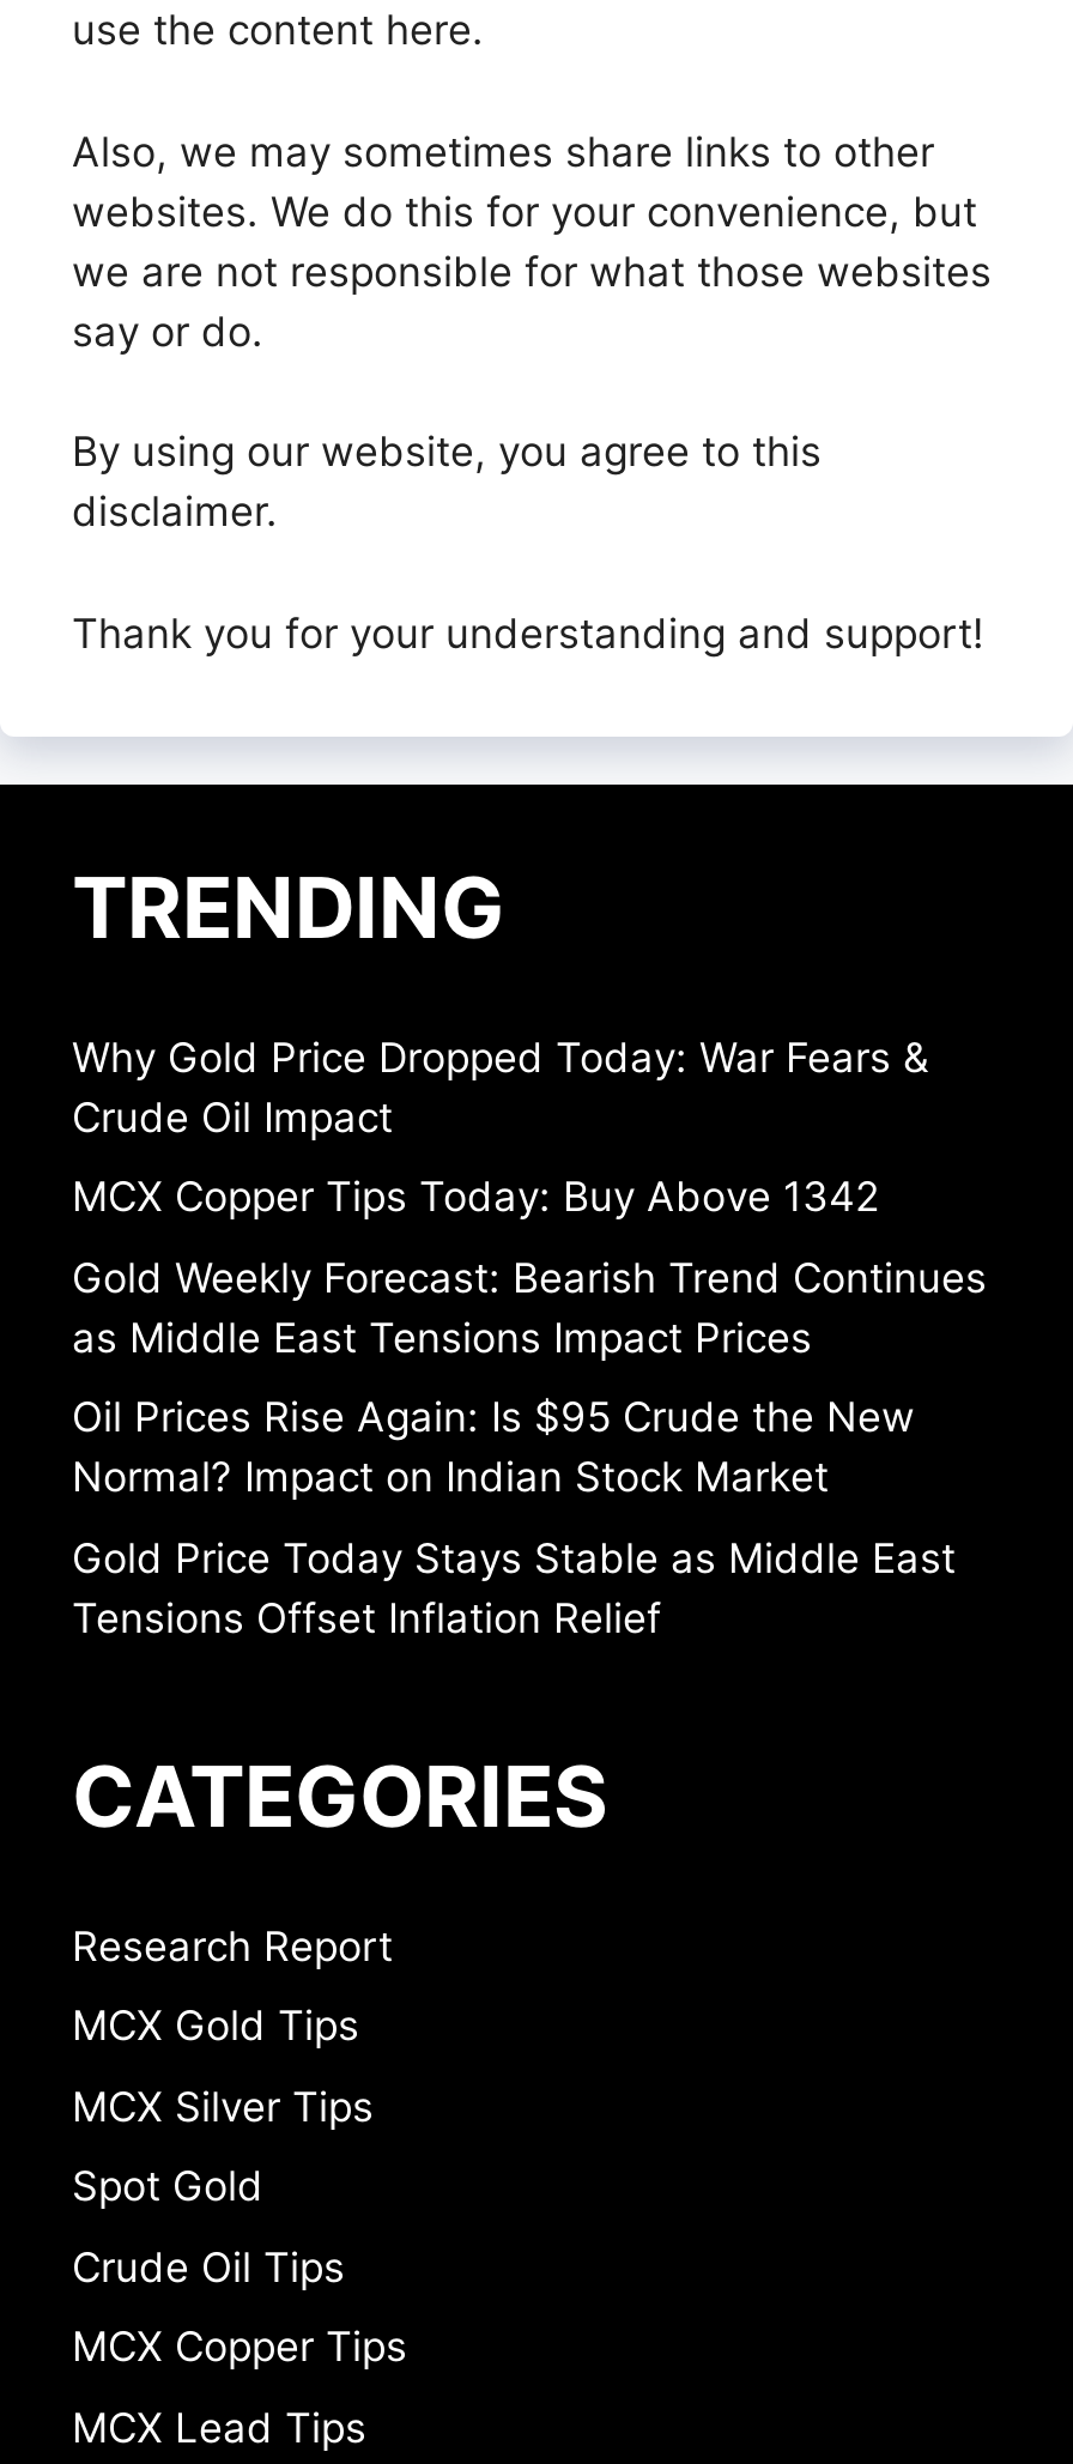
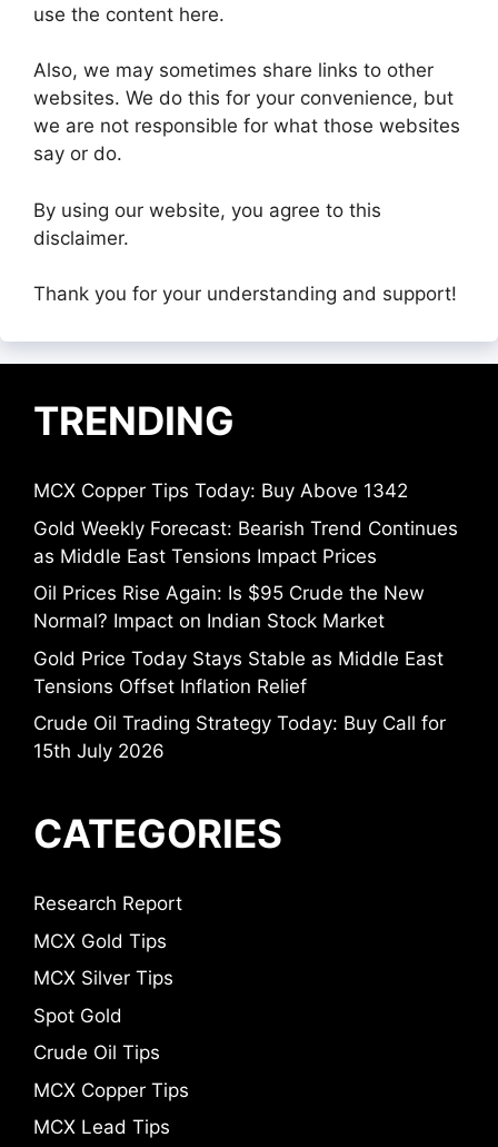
- Why Gold Price Dropped Today: War Fears &
- Crude Oil Impact

moved up: MCX Copper Tips Today: Buy Above 1342 | Gold Weekly Forecast: Bearish Trend Continues | as Middle East Tensions Impact Prices | Oil Prices Rise Again: Is $95 Crude the New | Normal? Impact on Indian Stock Market | Gold Price Today Stays Stable as Middle East | Tensions Offset Inflation Relief

+ Crude Oil Trading Strategy Today: Buy Call for
+ 15th July 2026
